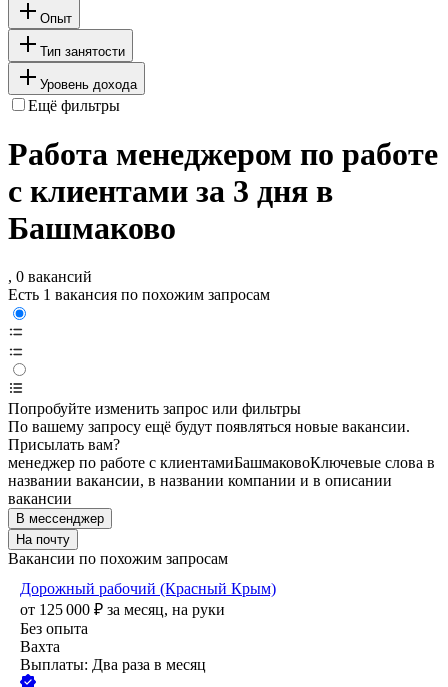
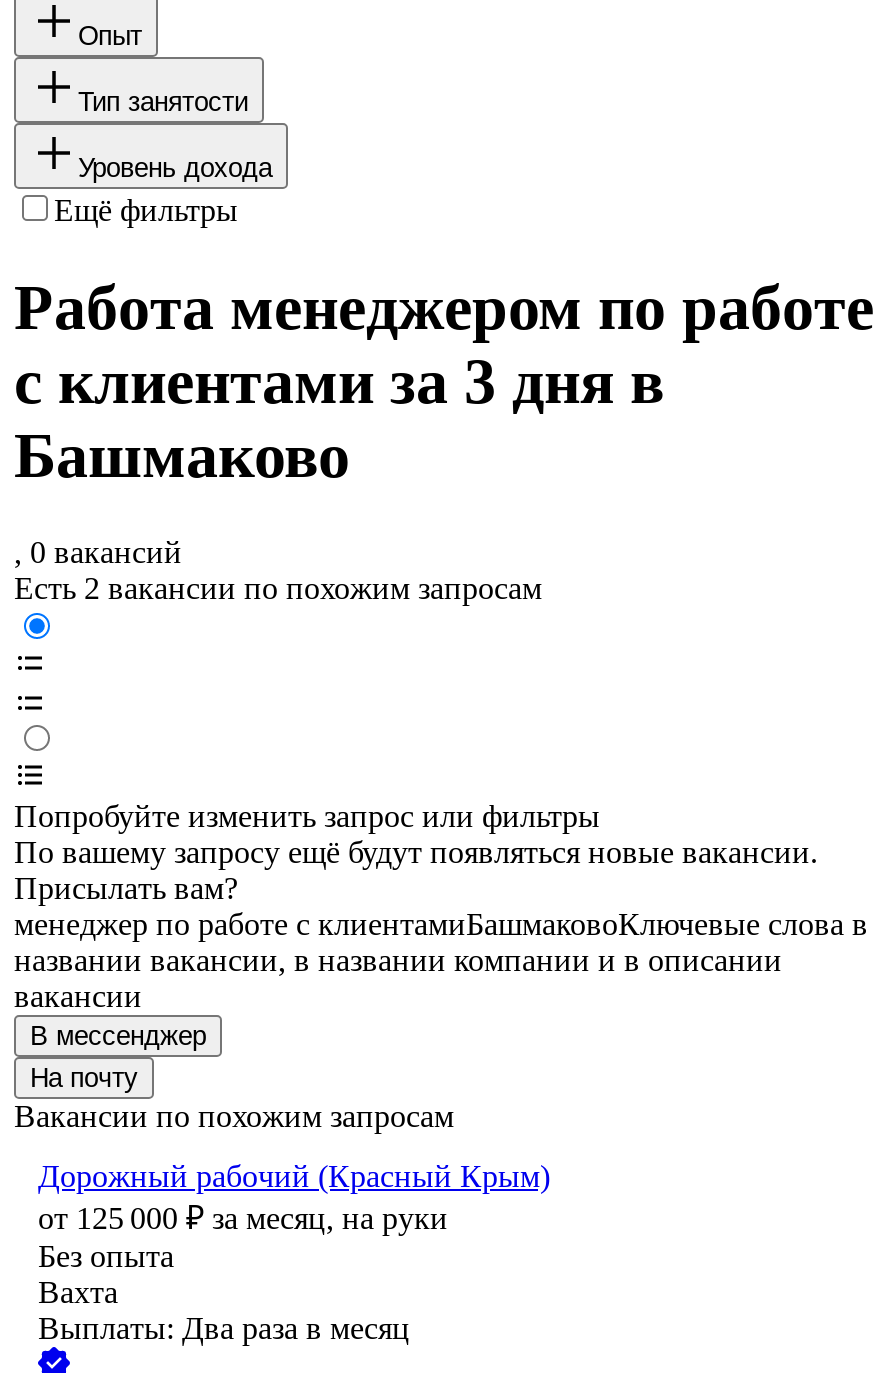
- Есть 1 вакансия по похожим запросам
+ Есть 2 вакансии по похожим запросам
